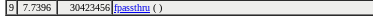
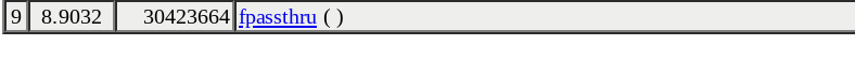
- 7.7396
+ 8.9032

- 30423456 fpassthru ( )
+ 30423664 fpassthru ( )
